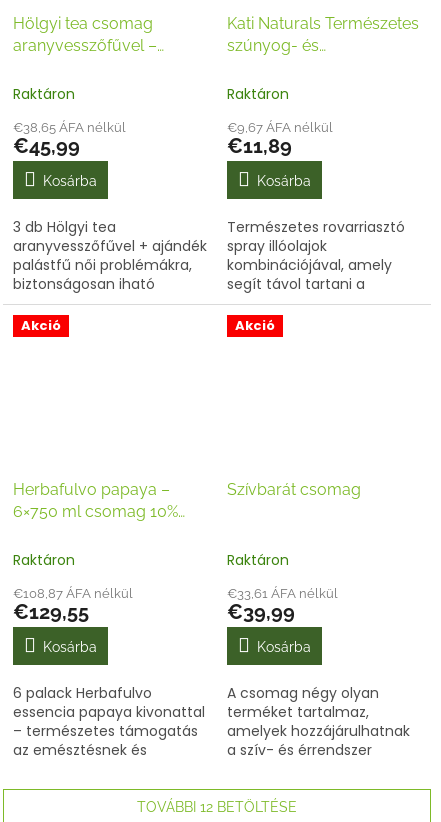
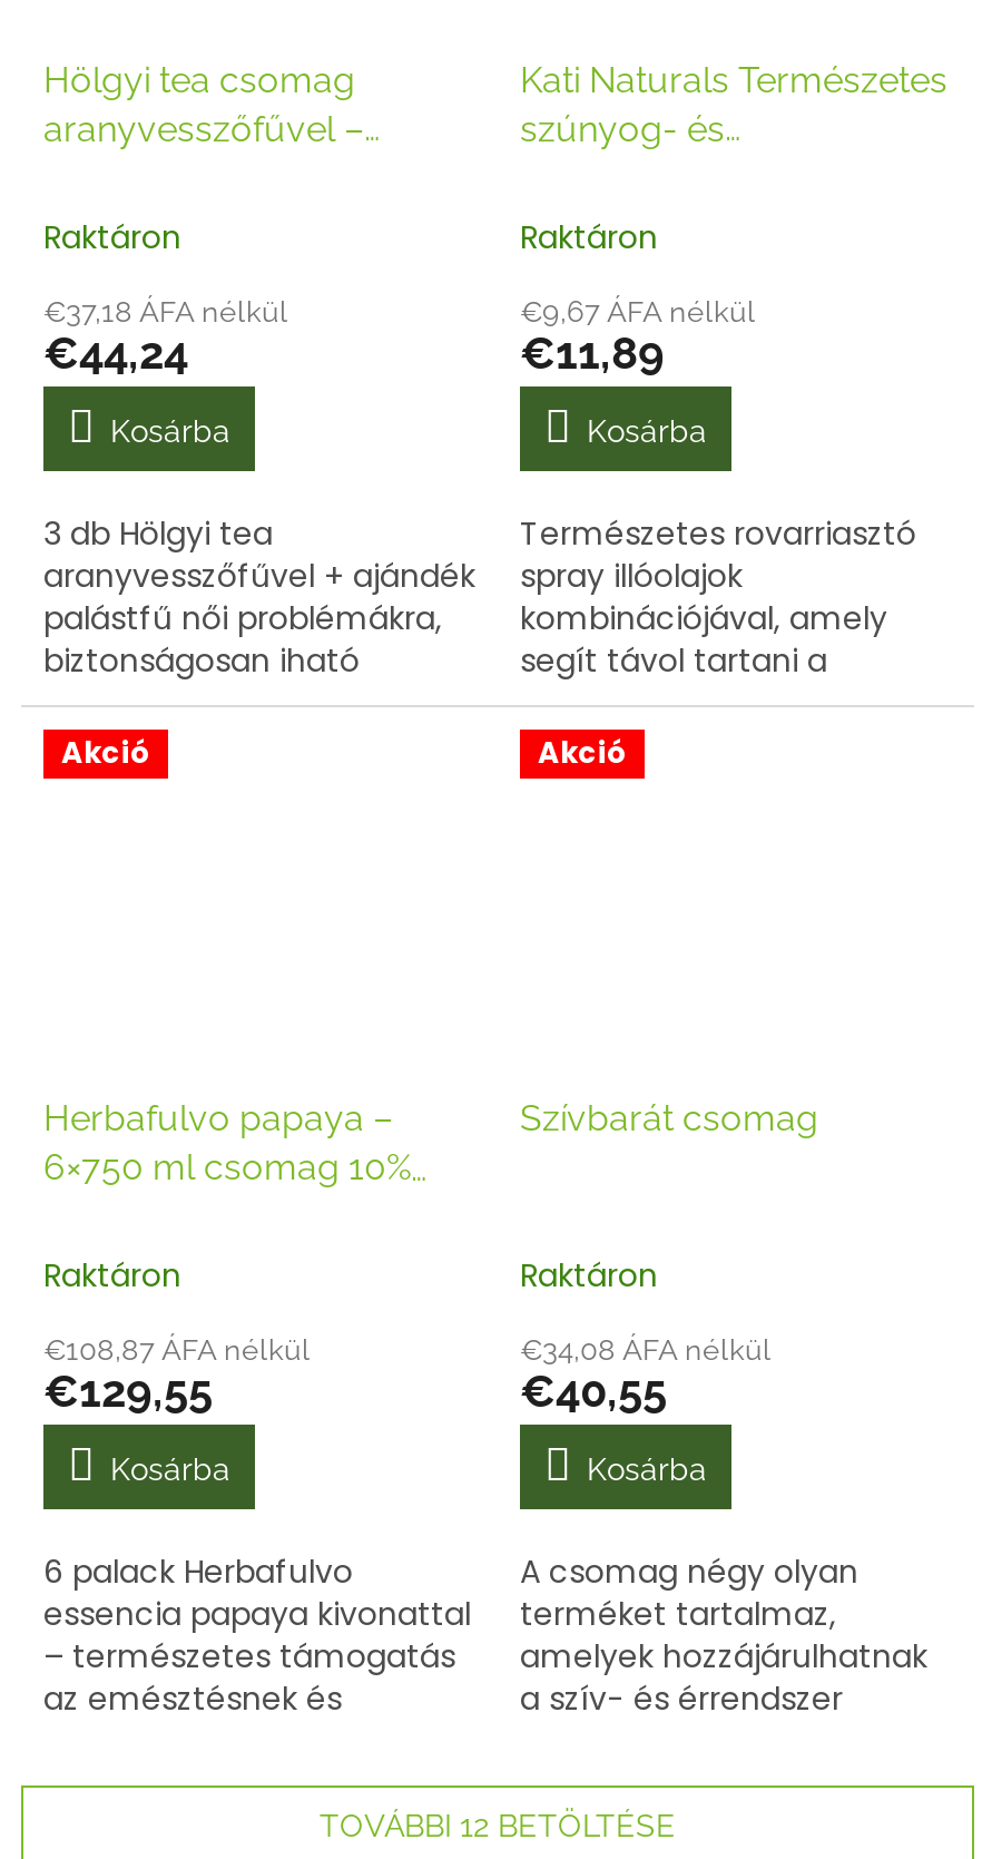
- €38,65 ÁFA nélkül
+ €37,18 ÁFA nélkül

- €45,99
+ €44,24

- €33,61 ÁFA nélkül
+ €34,08 ÁFA nélkül

- €39,99
+ €40,55
